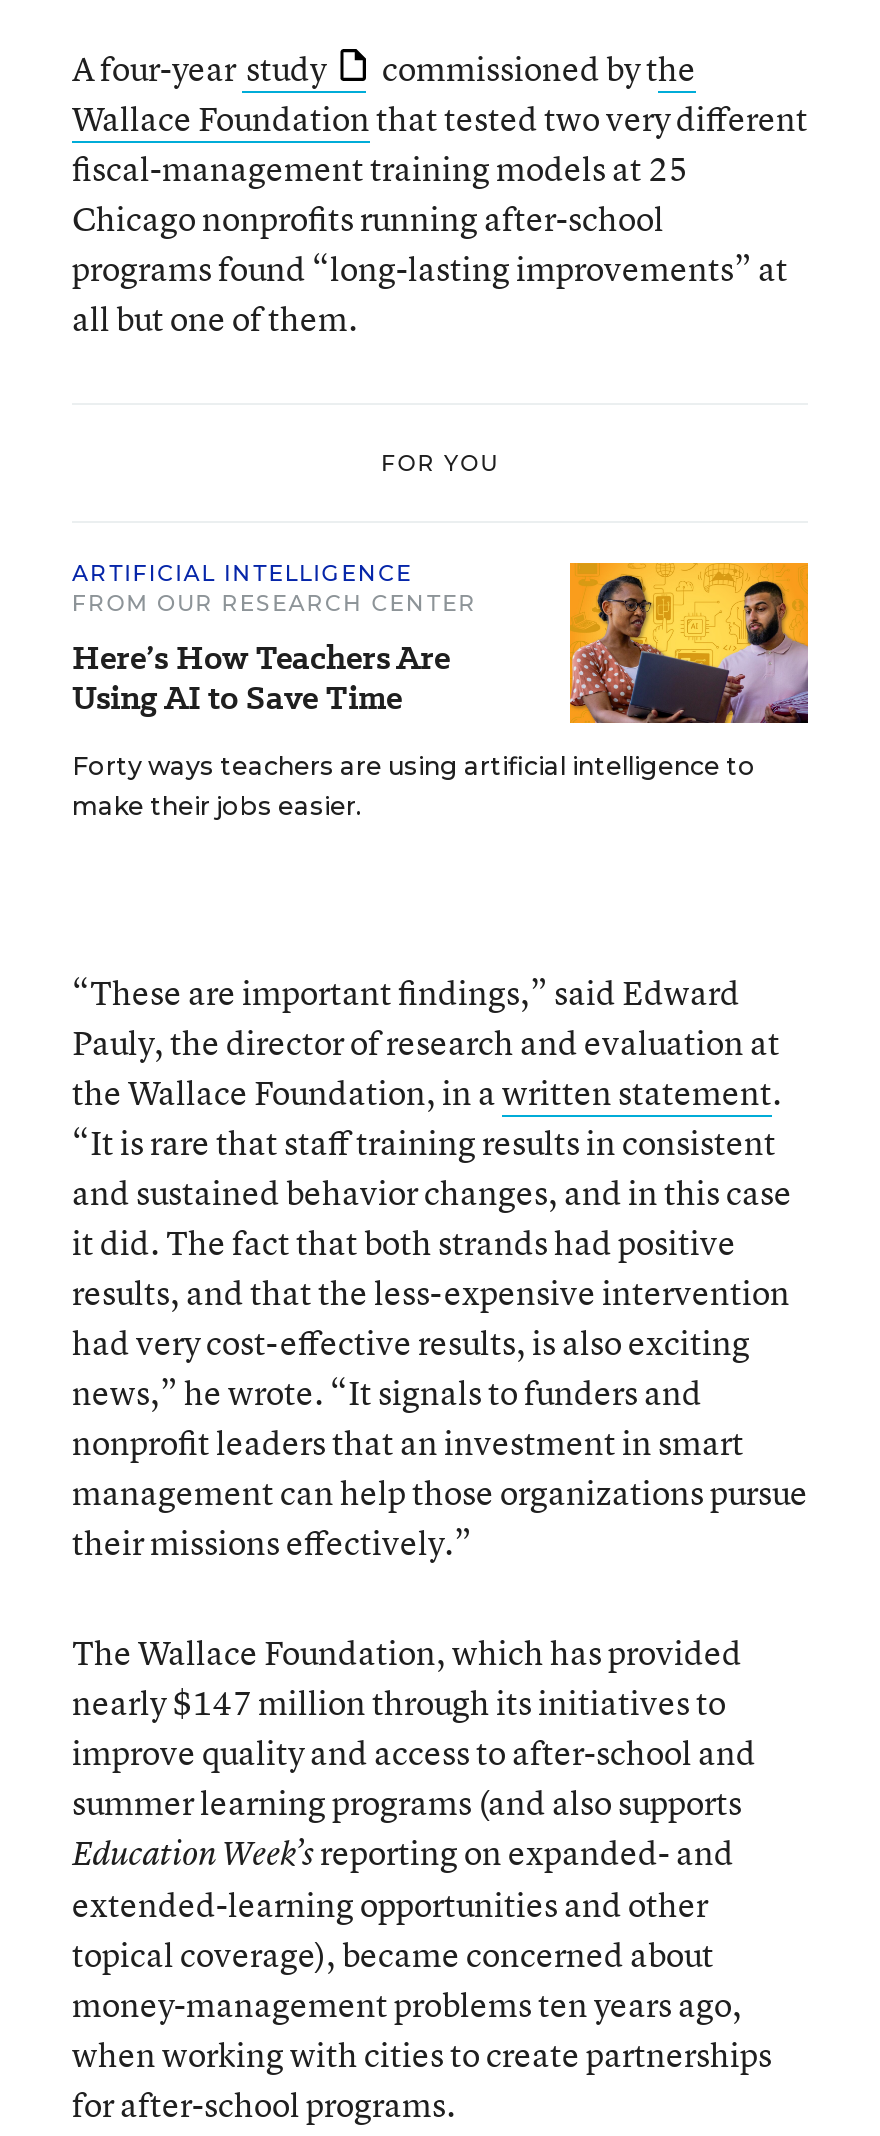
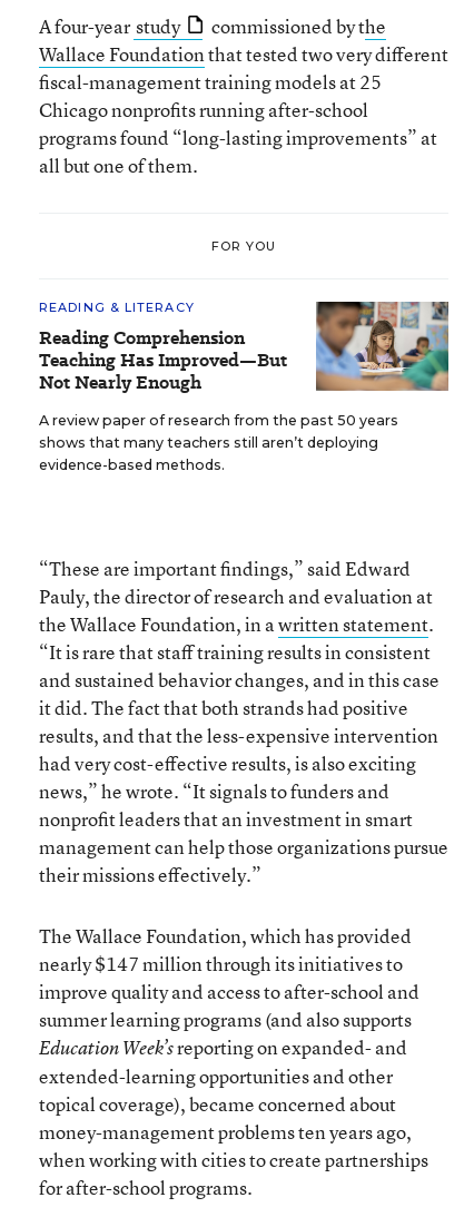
- ARTIFICIAL INTELLIGENCE
- FROM OUR RESEARCH CENTER
- Here’s How Teachers Are
- Using AI to Save Time
+ READING & LITERACY
+ Reading Comprehension
+ Teaching Has Improved—But
+ Not Nearly Enough

- [image]
- Forty ways teachers are using artificial intelligence to
- make their jobs easier.
+ [image]
+ A review paper of research from the past 50 years
+ shows that many teachers still aren’t deploying
+ evidence-based methods.
